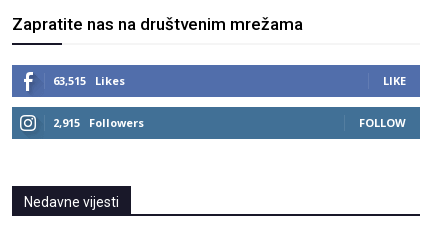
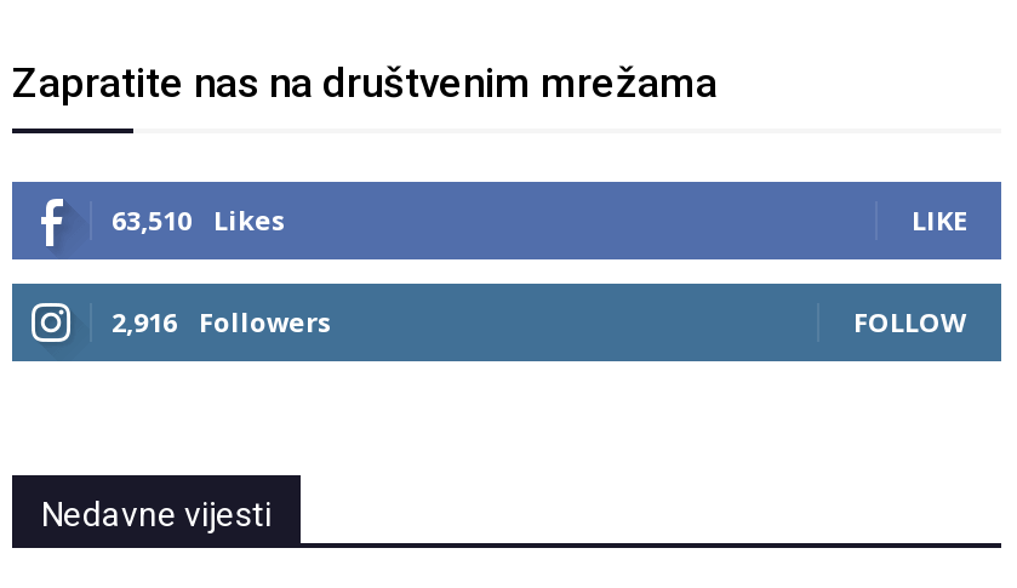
- 63,515 Likes
+ 63,510 Likes

- 2,915 Followers
+ 2,916 Followers
